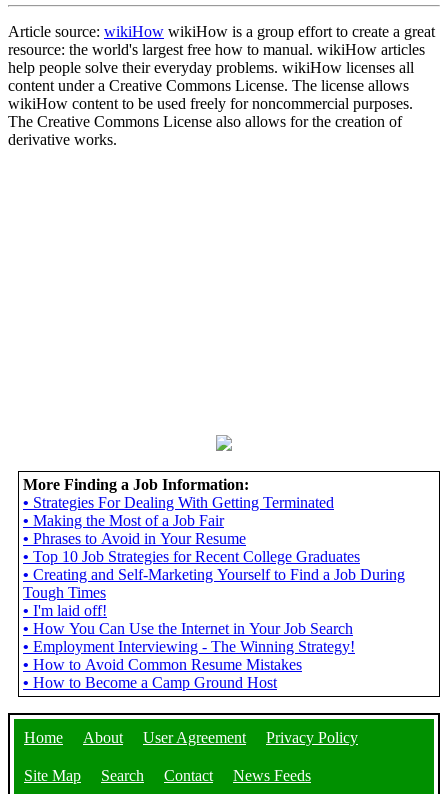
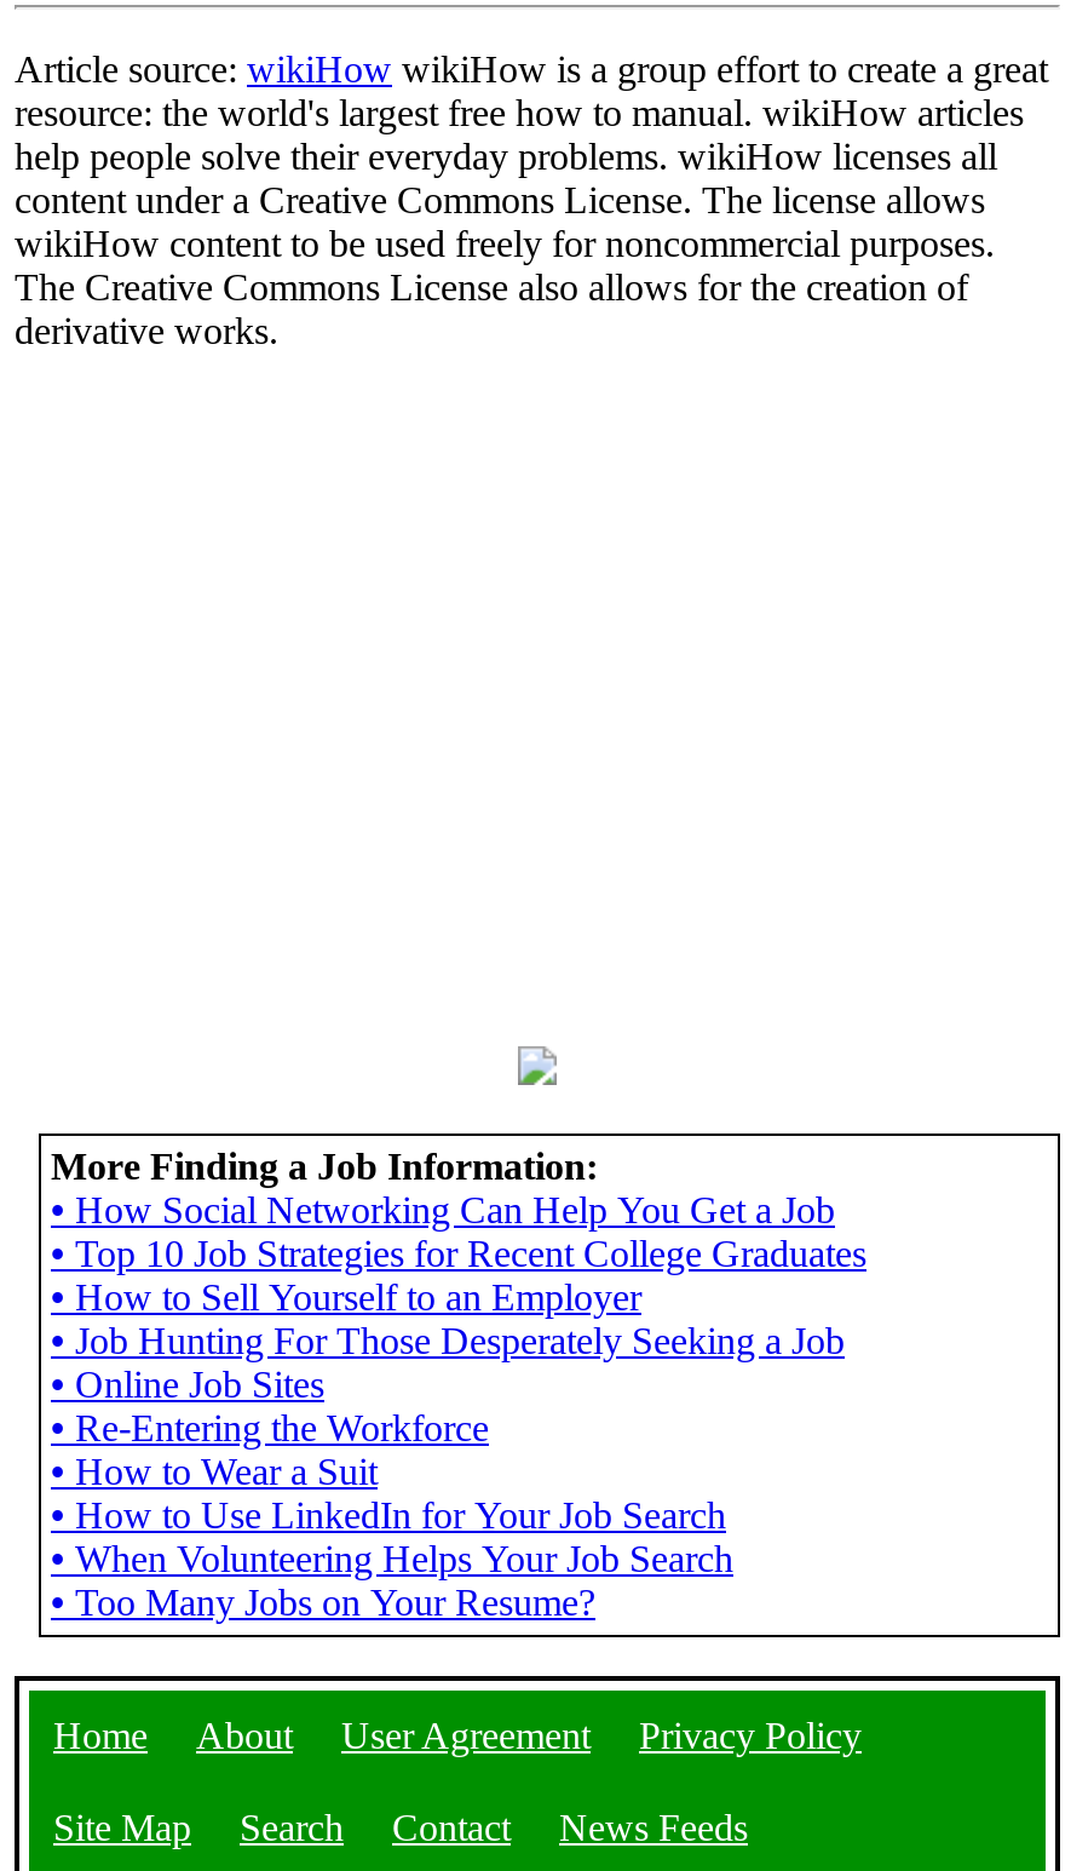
- • Strategies For Dealing With Getting Terminated
- • Making the Most of a Job Fair
- • Phrases to Avoid in Your Resume
+ • How Social Networking Can Help You Get a Job

moved up: • Top 10 Job Strategies for Recent College Graduates

- • Creating and Self-Marketing Yourself to Find a Job During
- Tough Times
- • I'm laid off!
- • How You Can Use the Internet in Your Job Search
- • Employment Interviewing - The Winning Strategy!
- • How to Avoid Common Resume Mistakes
- • How to Become a Camp Ground Host
+ • How to Sell Yourself to an Employer
+ • Job Hunting For Those Desperately Seeking a Job
+ • Online Job Sites
+ • Re-Entering the Workforce
+ • How to Wear a Suit
+ • How to Use LinkedIn for Your Job Search
+ • When Volunteering Helps Your Job Search
+ • Too Many Jobs on Your Resume?
